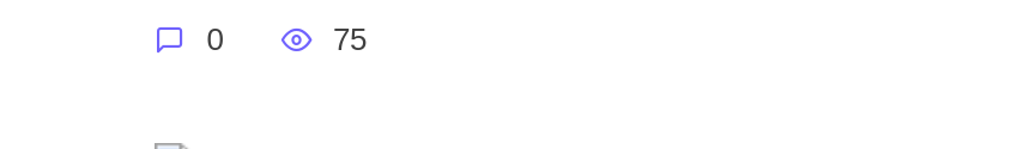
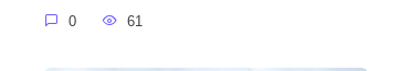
- 75
+ 61
